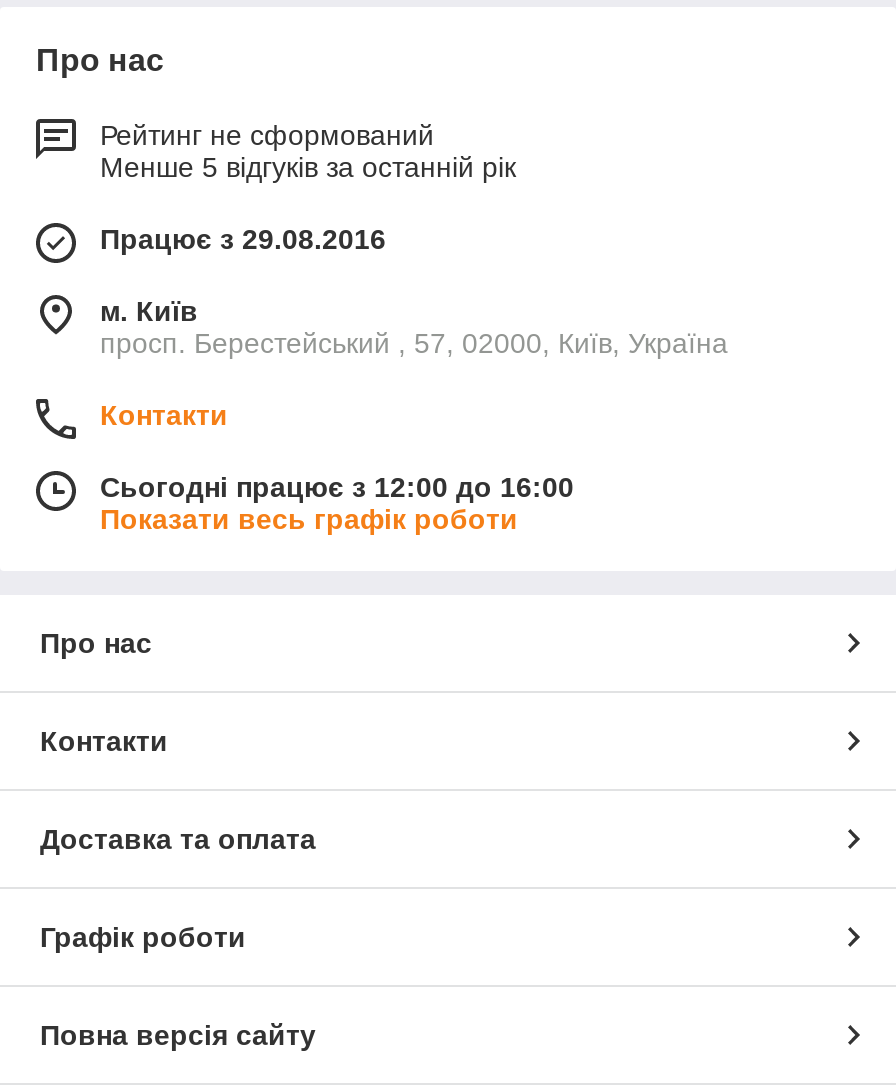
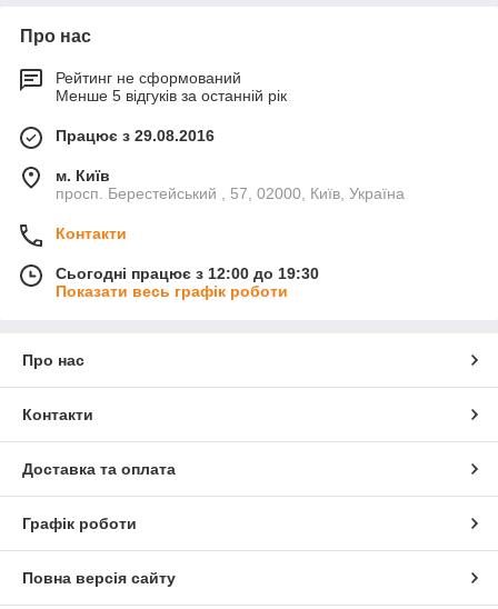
- Сьогодні працює з 12:00 до 16:00
+ Сьогодні працює з 12:00 до 19:30
